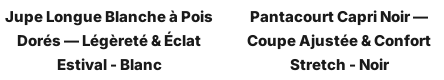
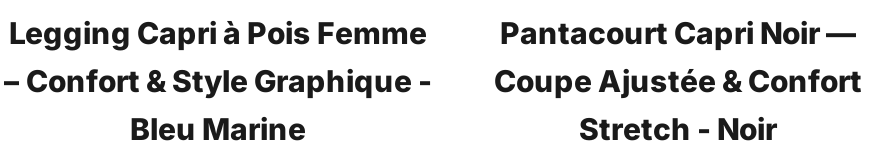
- Jupe Longue Blanche à Pois
- Dorés — Légèreté & Éclat
- Estival - Blanc
+ Legging Capri à Pois Femme
+ – Confort & Style Graphique -
+ Bleu Marine
